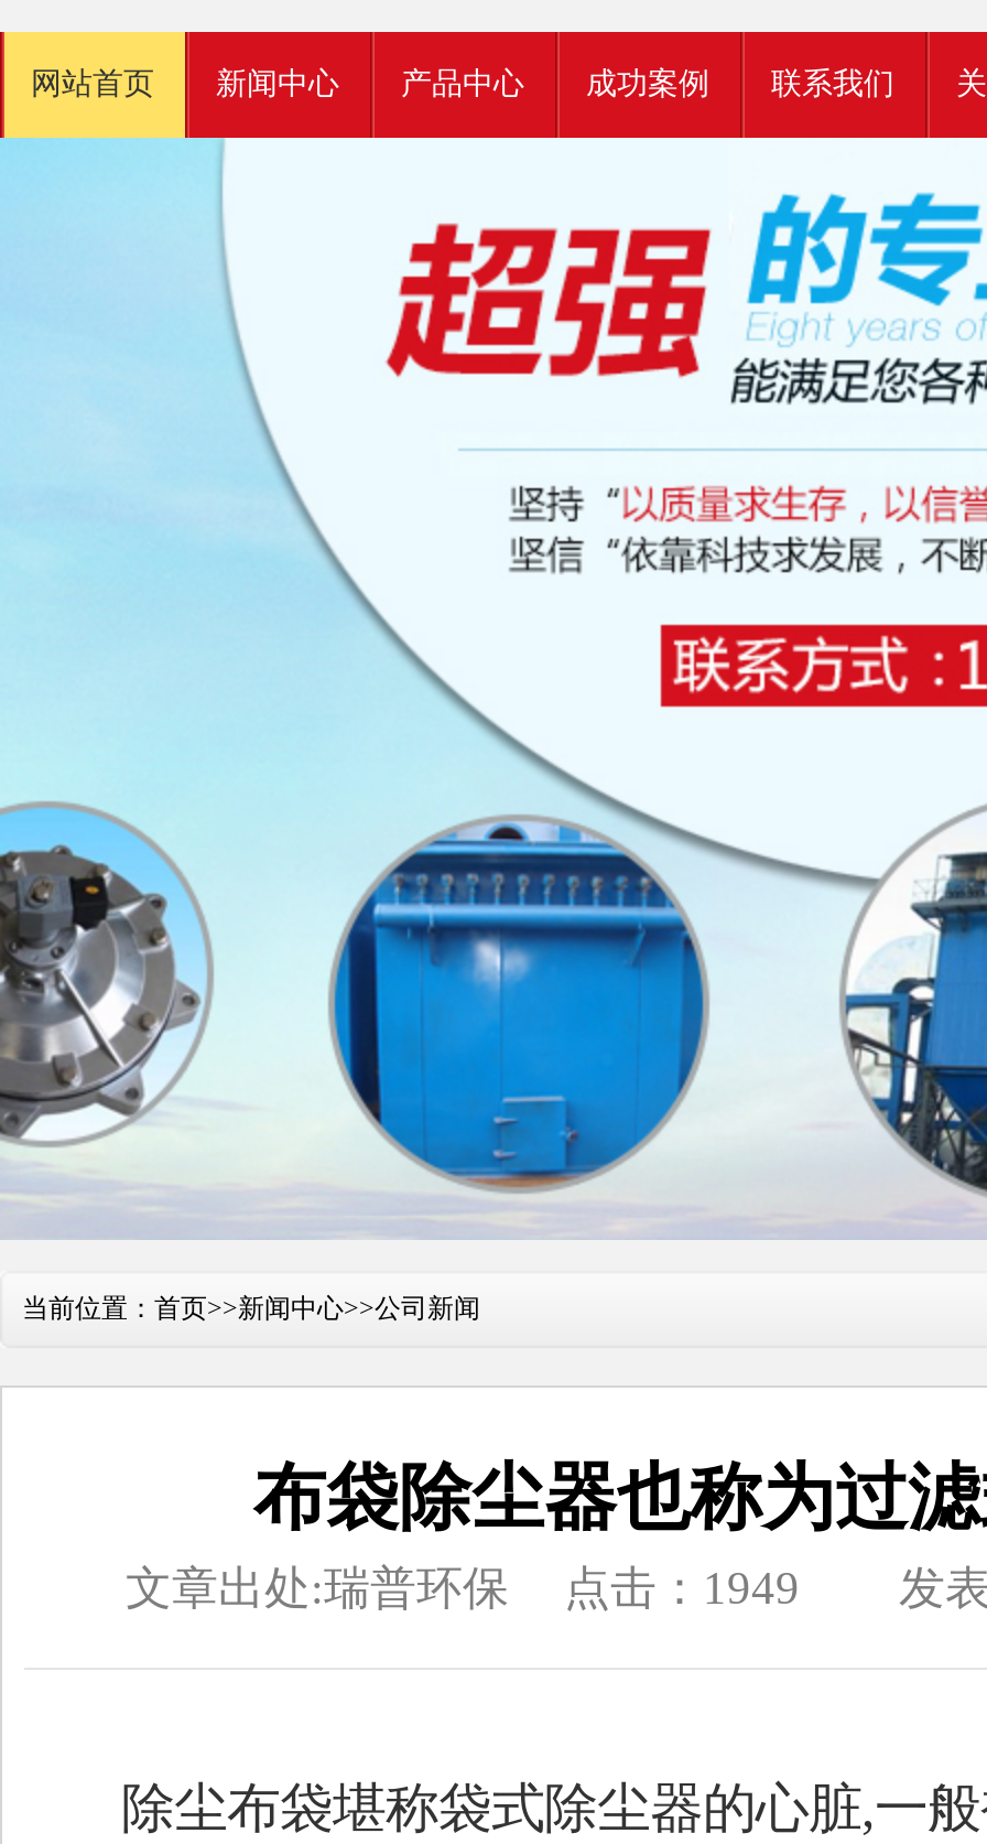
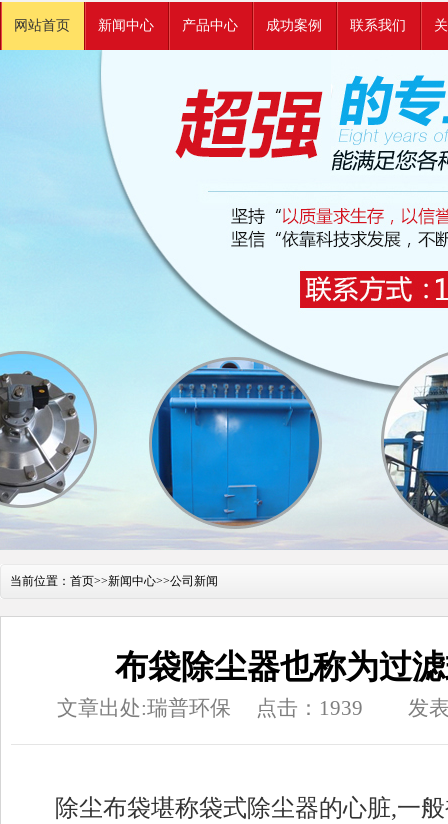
- 点击：1949
+ 点击：1939
